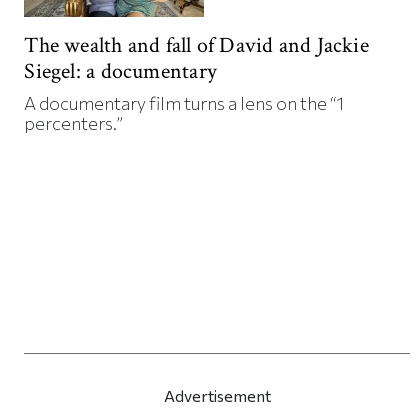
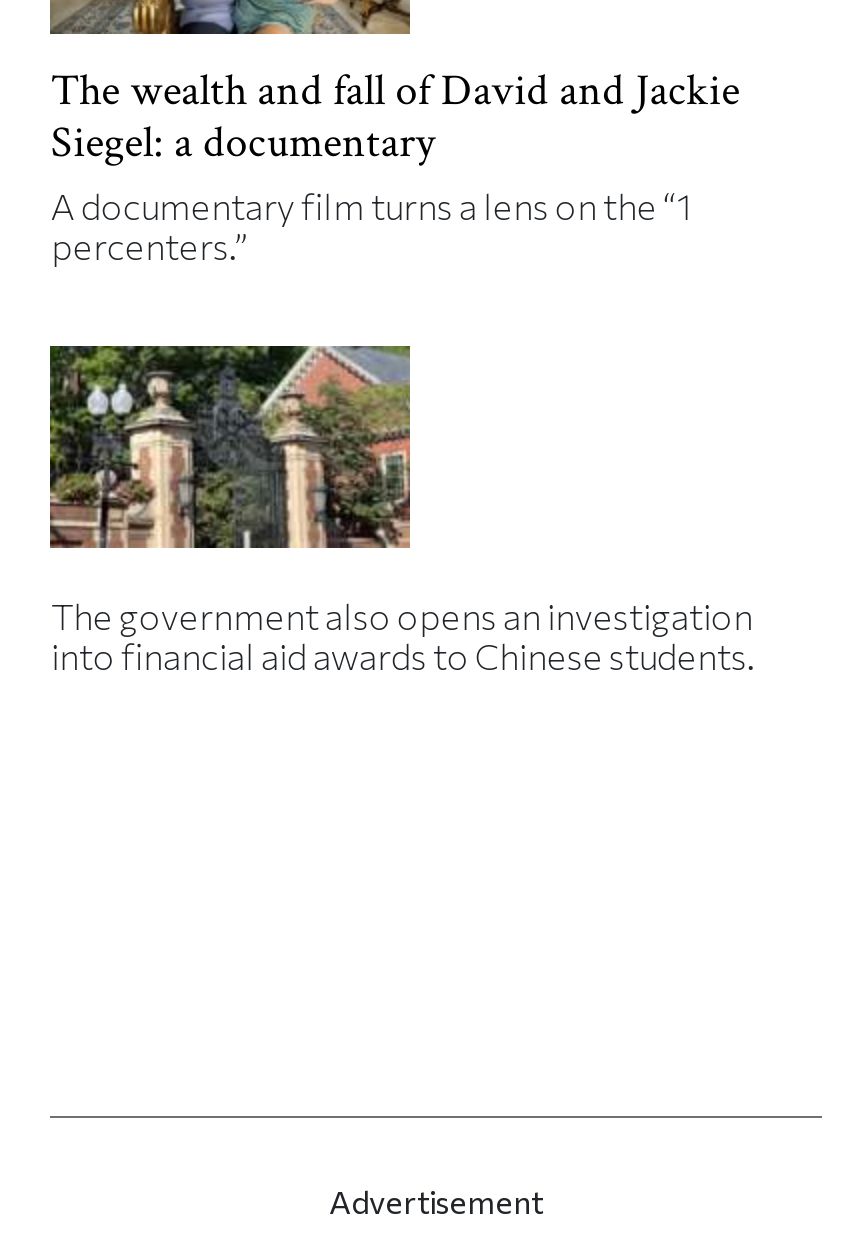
+ [image]
+ The government also opens an investigation
+ into financial aid awards to Chinese students.
